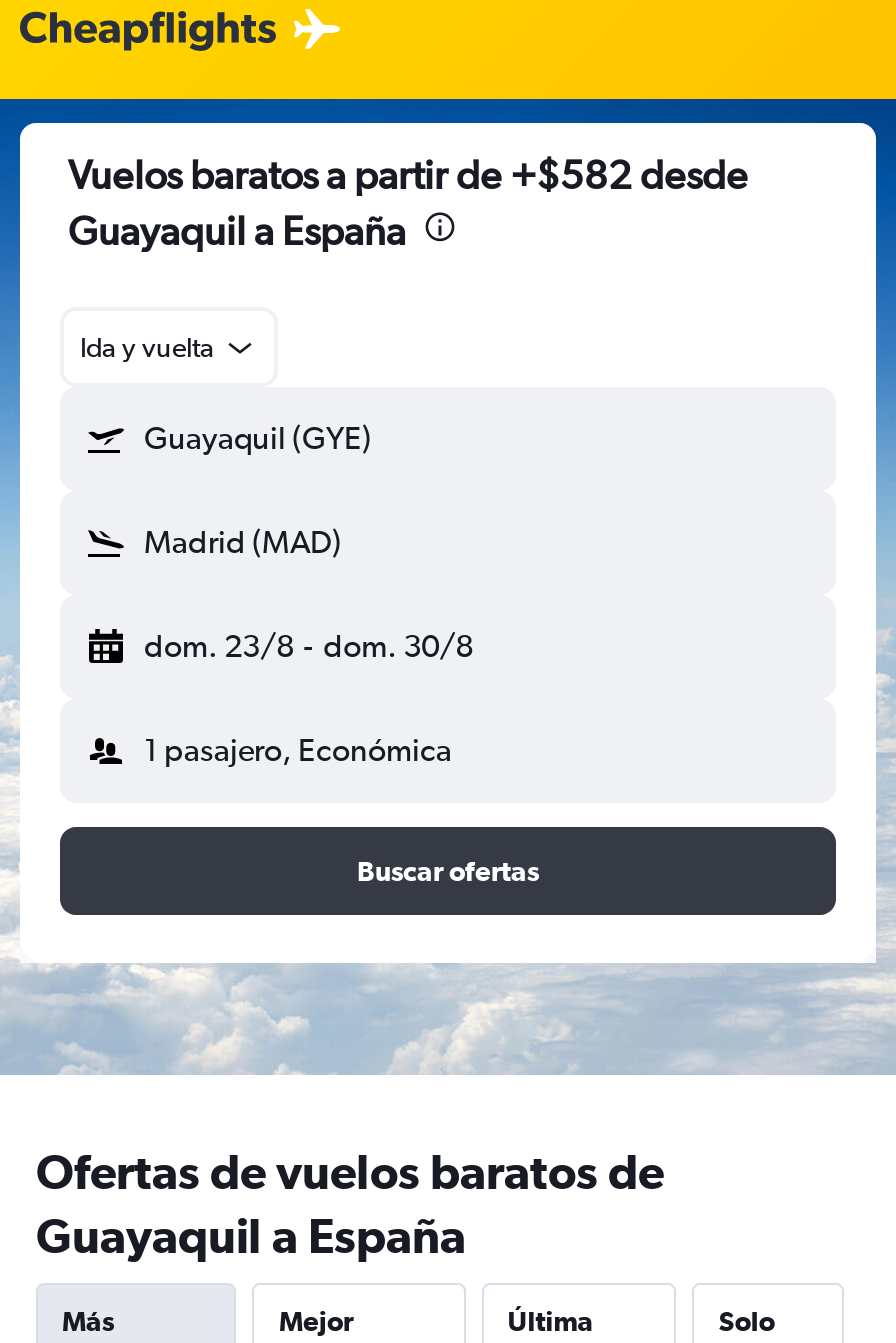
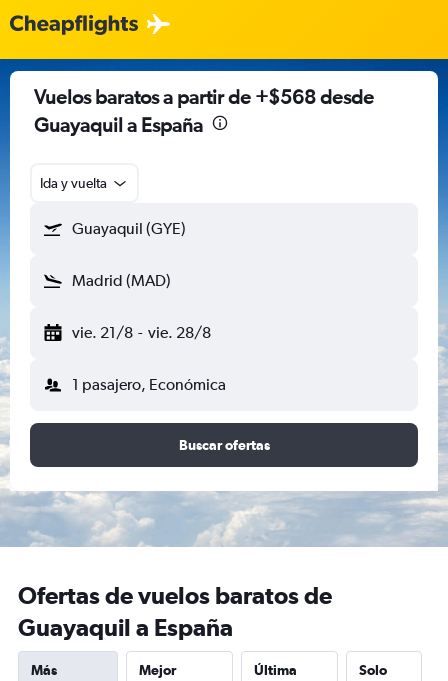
- Vuelos baratos a partir de +$582 desde
+ Vuelos baratos a partir de +$568 desde

- dom. 23/8 - dom. 30/8
+ vie. 21/8 - vie. 28/8
